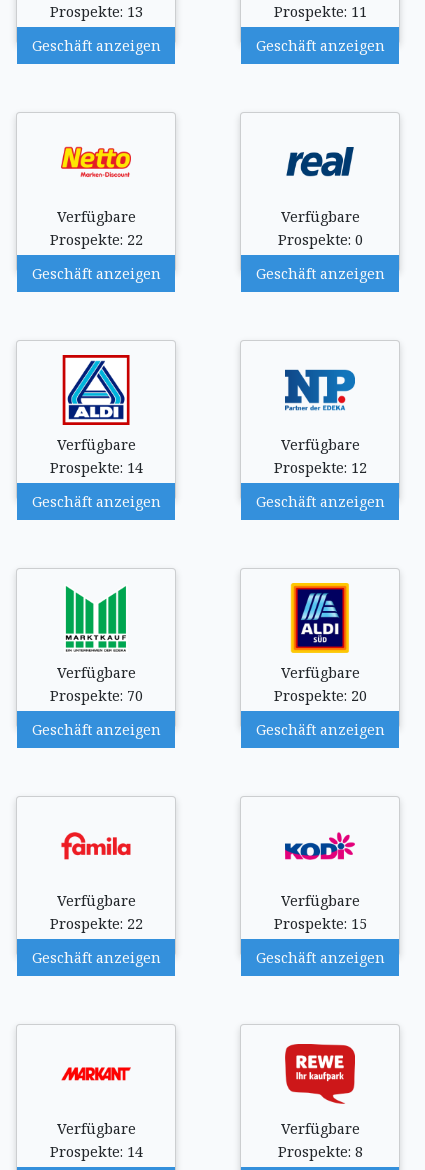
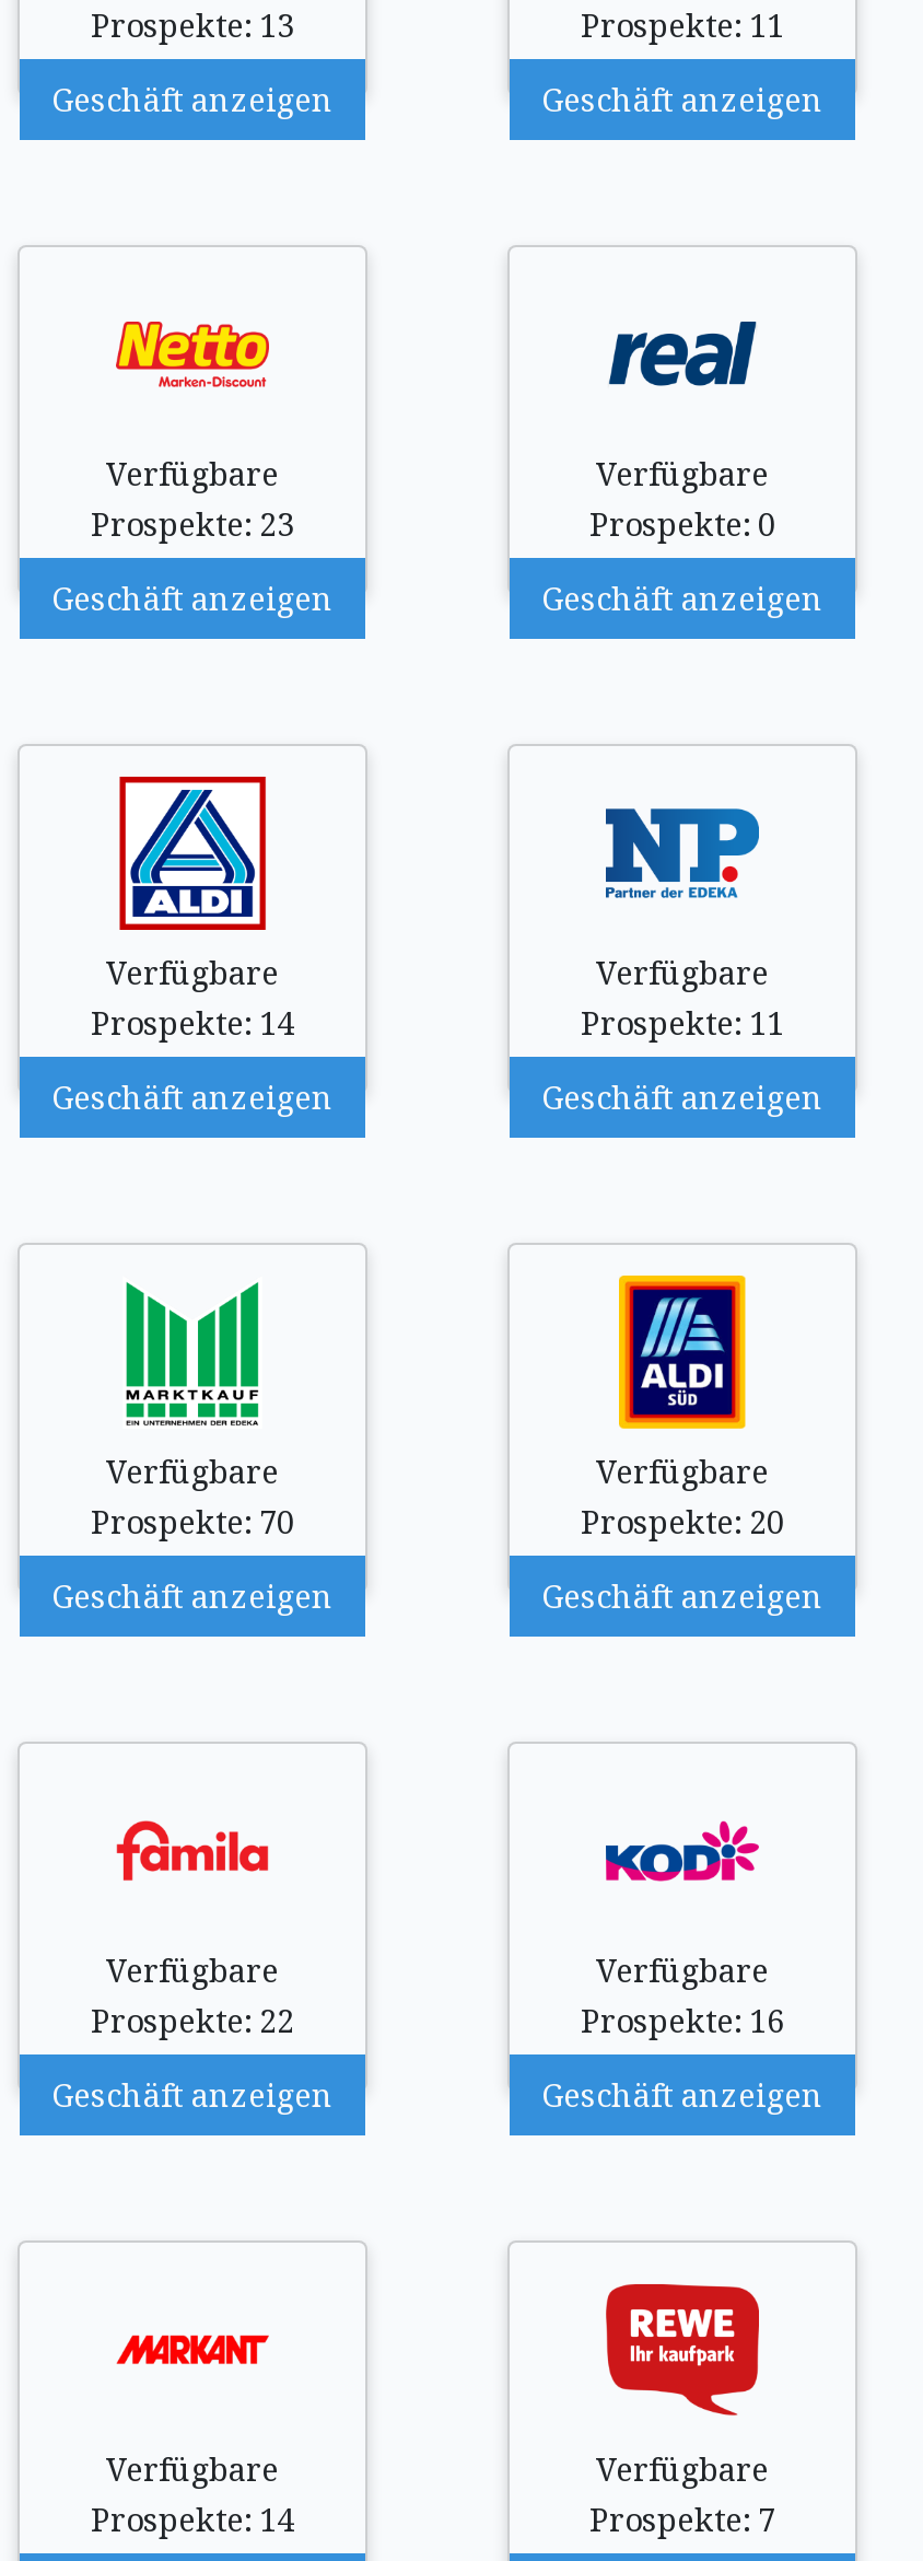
- Prospekte: 22
+ Prospekte: 23

- Prospekte: 12
+ Prospekte: 11

- Prospekte: 15
+ Prospekte: 16

- Prospekte: 8
+ Prospekte: 7
